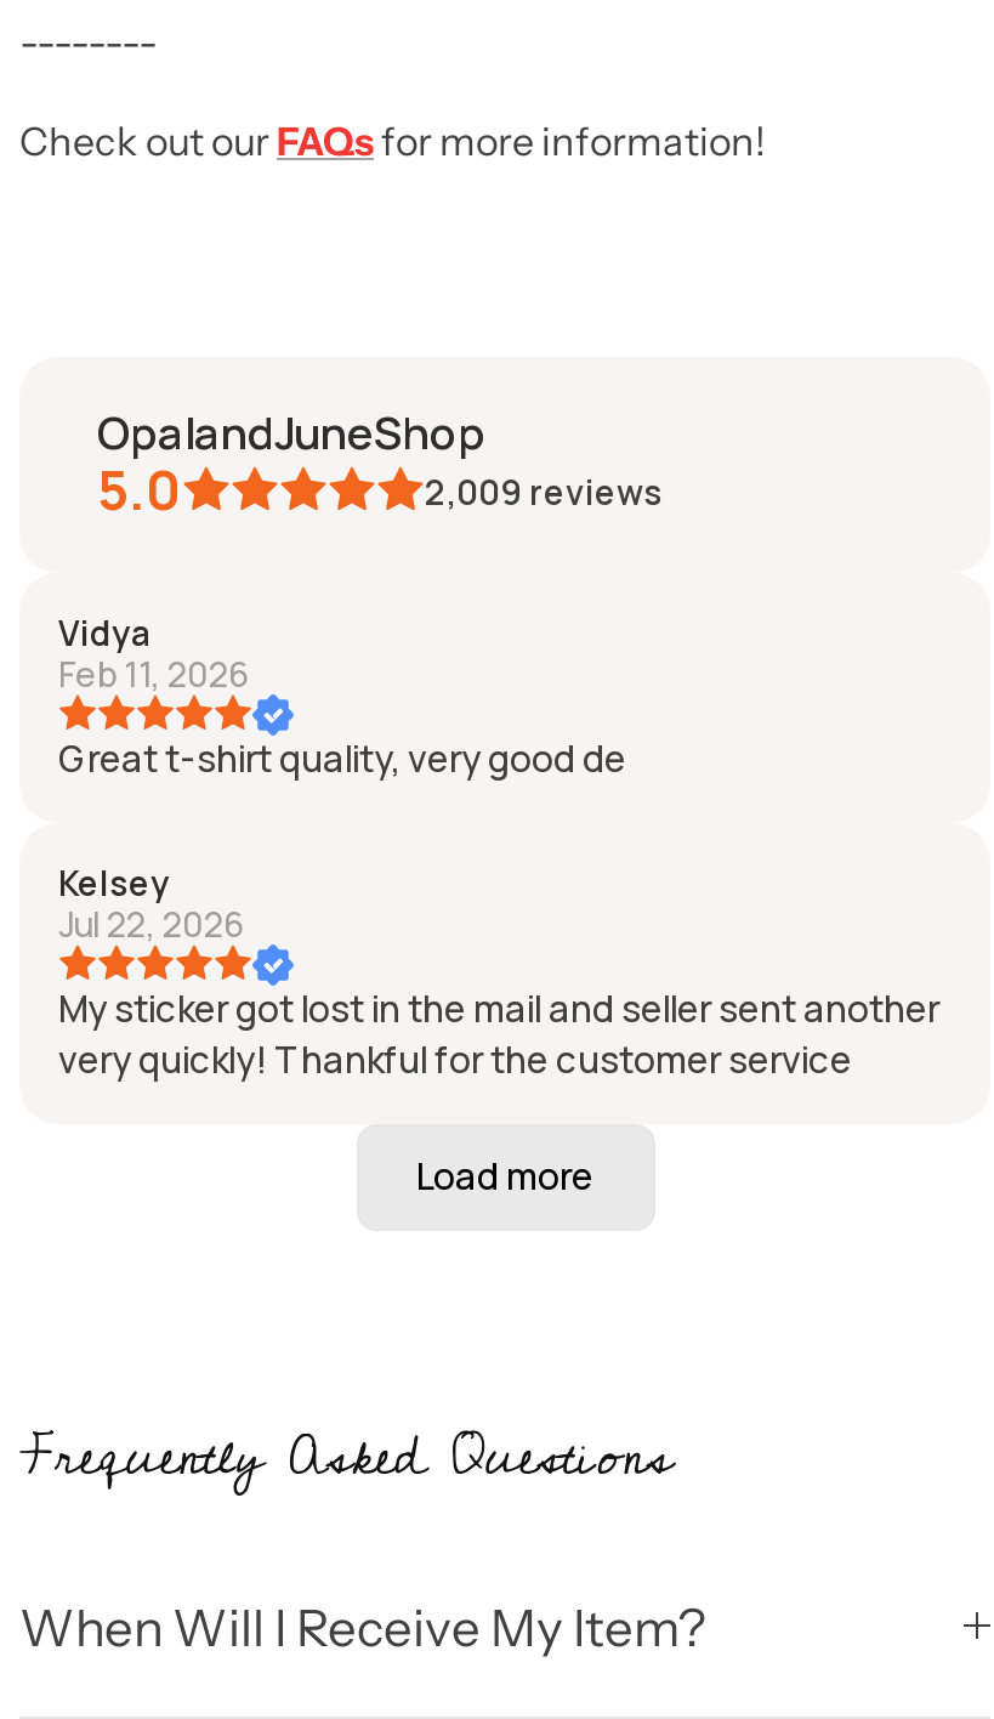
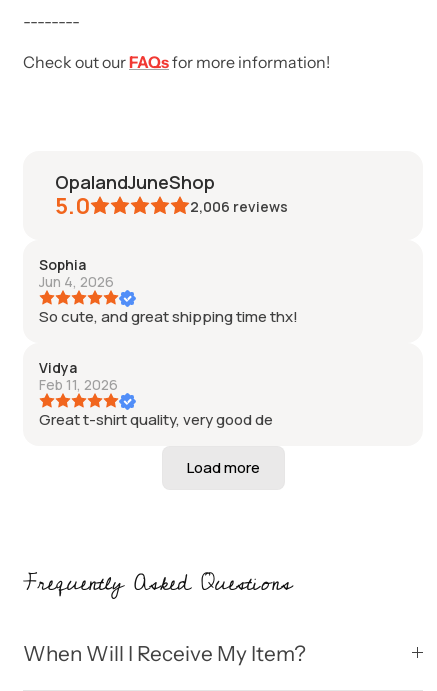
- 2,009 reviews
+ 2,006 reviews
+ Sophia
+ Jun 4, 2026
+ So cute, and great shipping time thx!

moved down: Vidya | Feb 11, 2026 | Great t-shirt quality, very good de

- Kelsey
- Jul 22, 2026
- My sticker got lost in the mail and seller sent another
- very quickly! Thankful for the customer service
